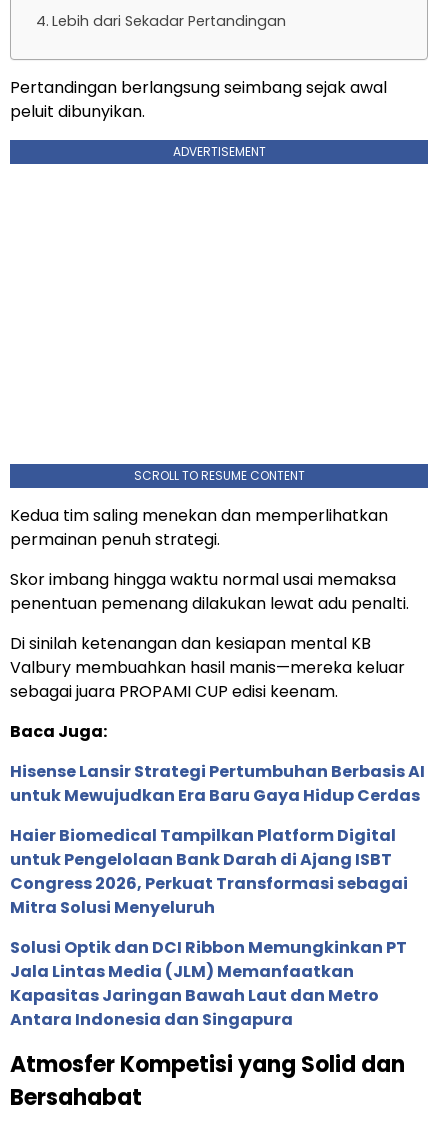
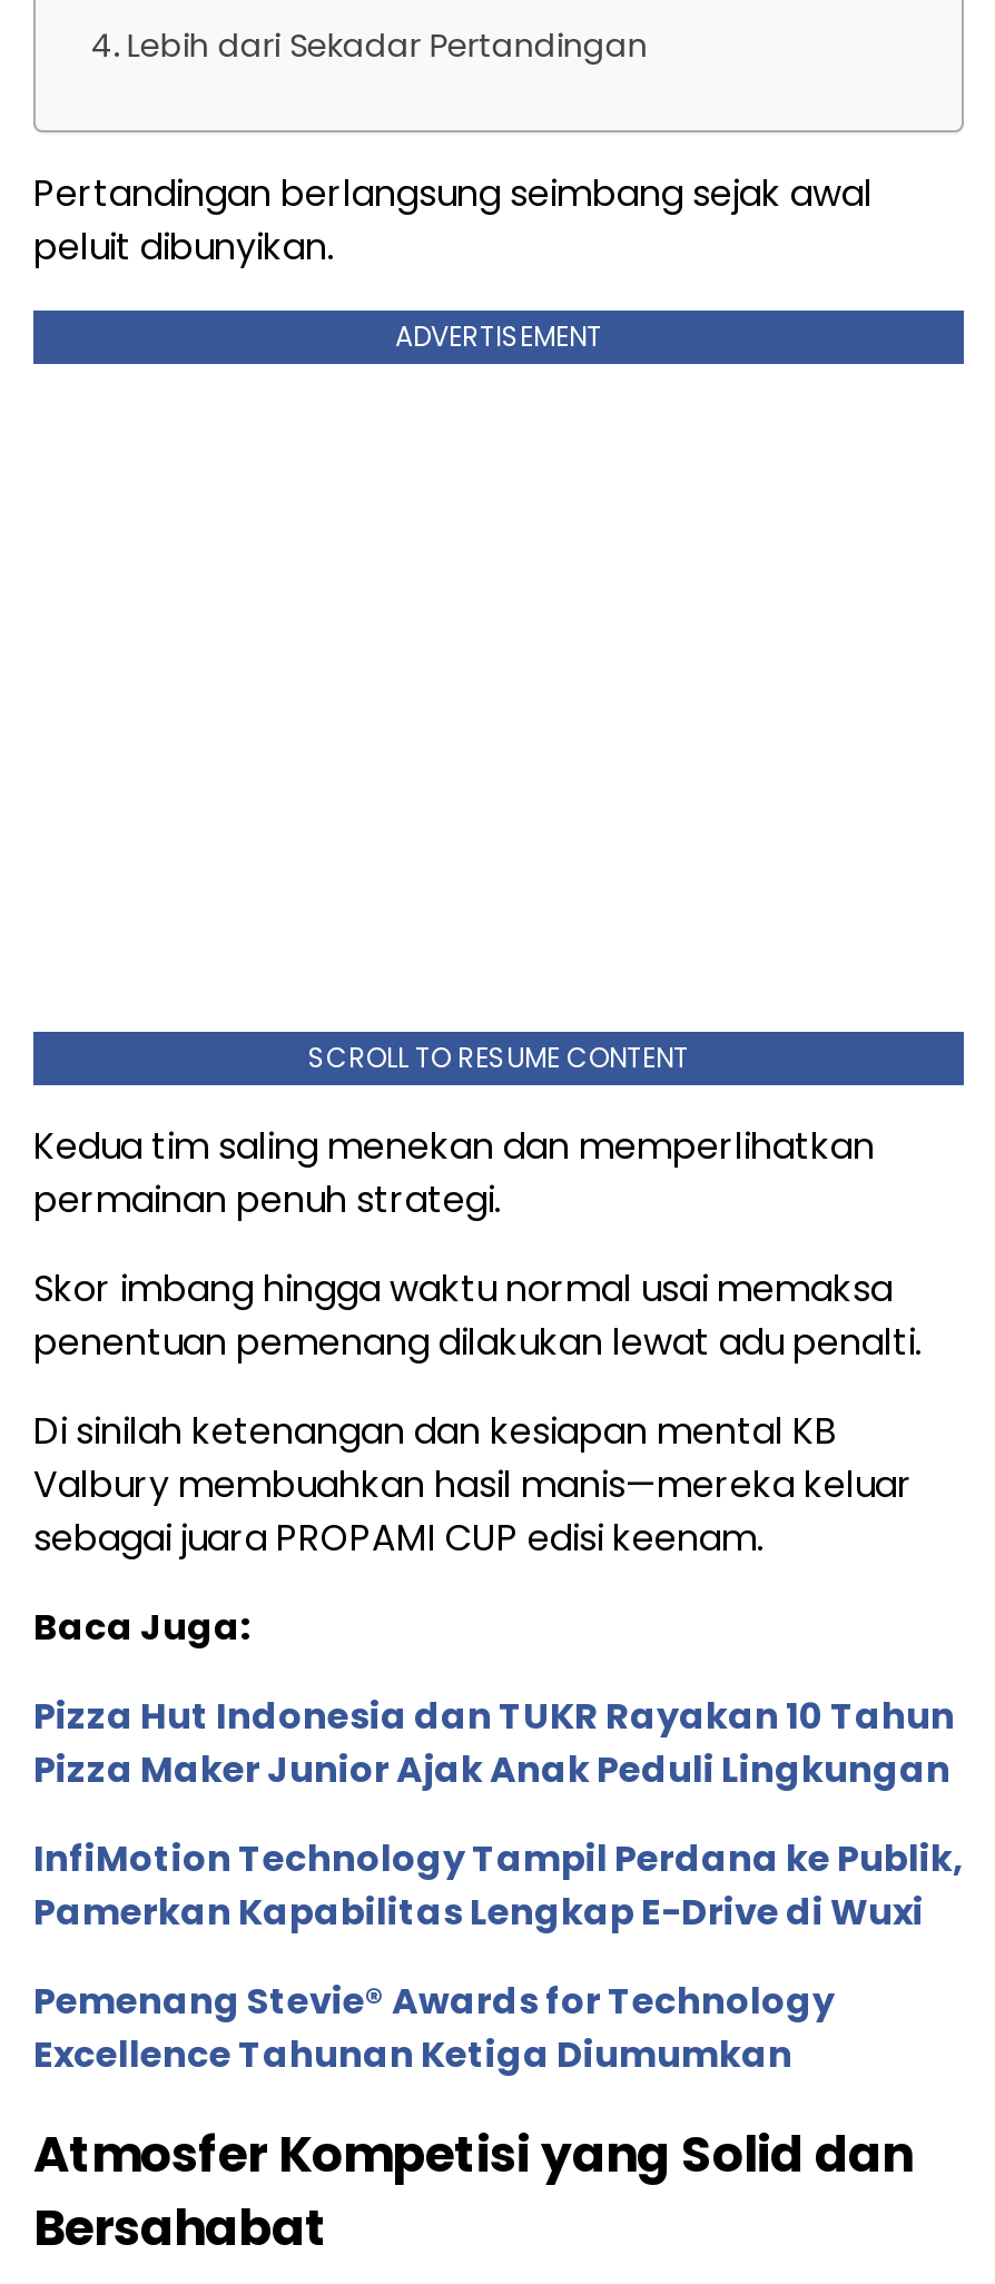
- Hisense Lansir Strategi Pertumbuhan Berbasis AI
- untuk Mewujudkan Era Baru Gaya Hidup Cerdas
+ Pizza Hut Indonesia dan TUKR Rayakan 10 Tahun
+ Pizza Maker Junior Ajak Anak Peduli Lingkungan

- Haier Biomedical Tampilkan Platform Digital
- untuk Pengelolaan Bank Darah di Ajang ISBT
- Congress 2026, Perkuat Transformasi sebagai
- Mitra Solusi Menyeluruh
+ InfiMotion Technology Tampil Perdana ke Publik,
+ Pamerkan Kapabilitas Lengkap E-Drive di Wuxi

- Solusi Optik dan DCI Ribbon Memungkinkan PT
- Jala Lintas Media (JLM) Memanfaatkan
- Kapasitas Jaringan Bawah Laut dan Metro
- Antara Indonesia dan Singapura
+ Pemenang Stevie® Awards for Technology
+ Excellence Tahunan Ketiga Diumumkan
